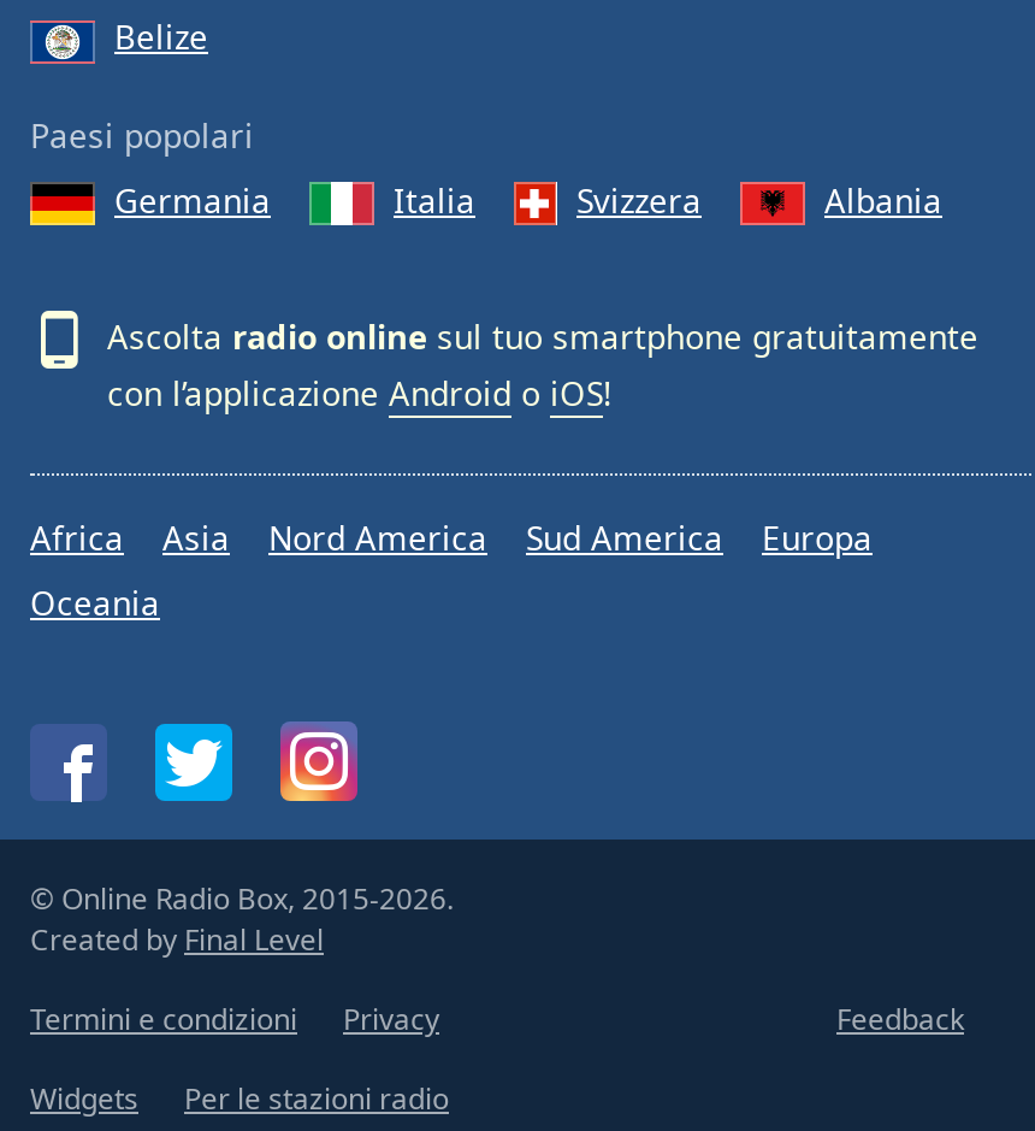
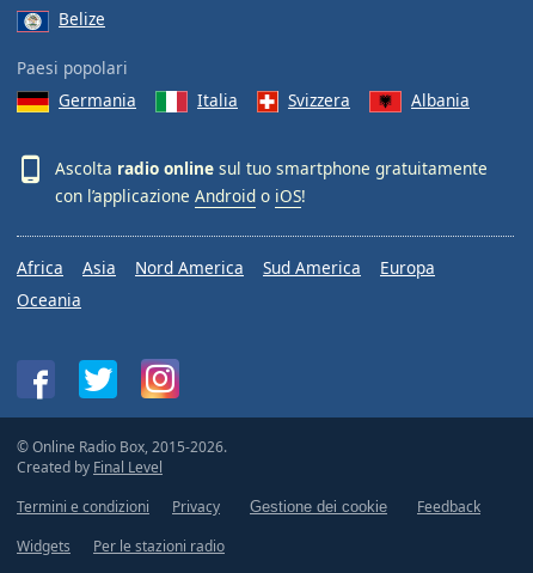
+ Gestione dei cookie
